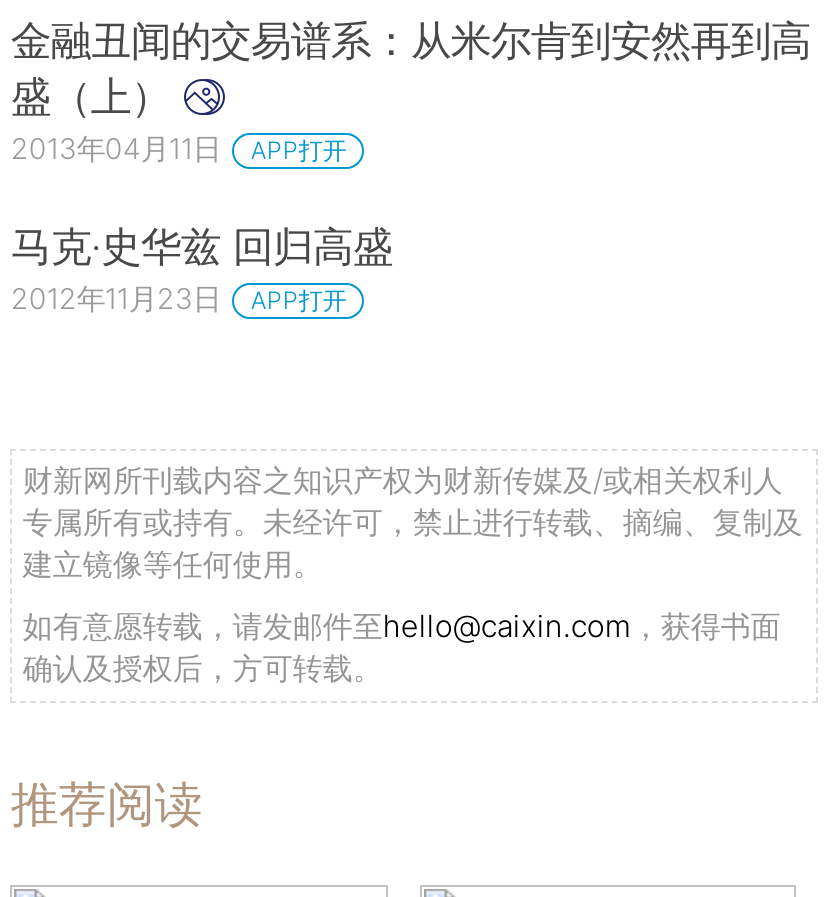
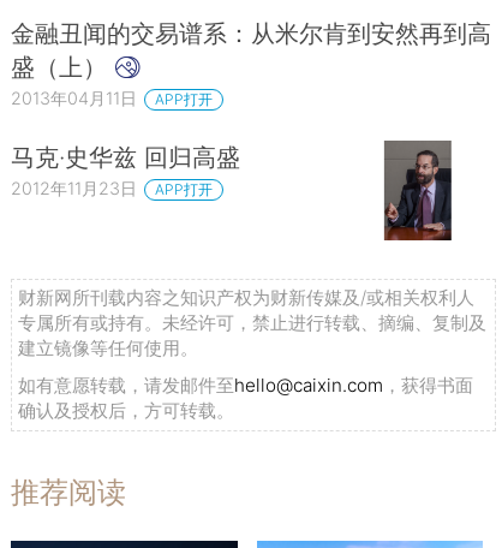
+ [image]
